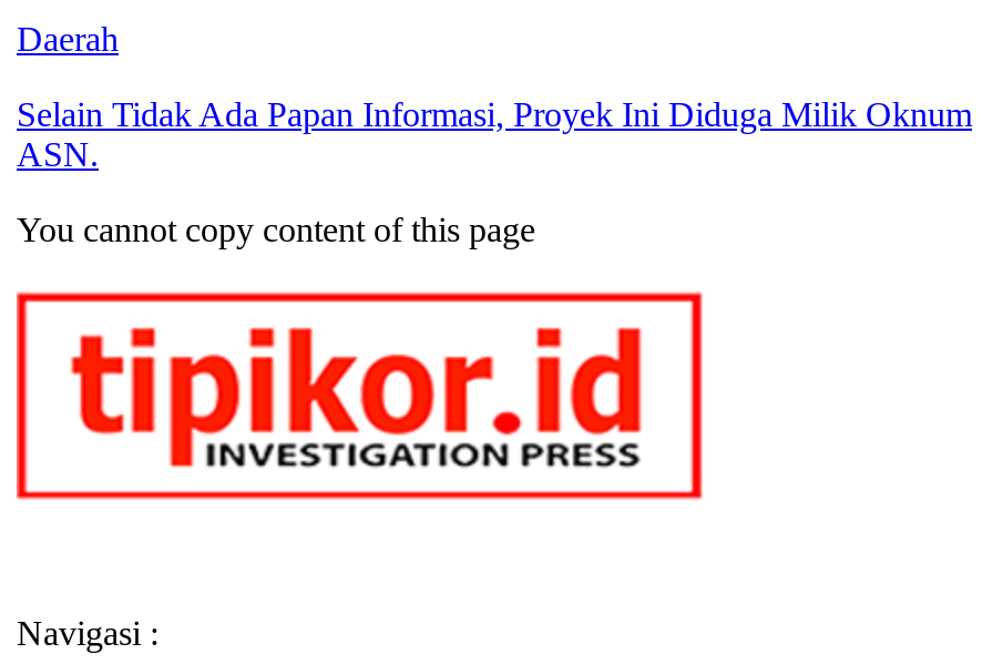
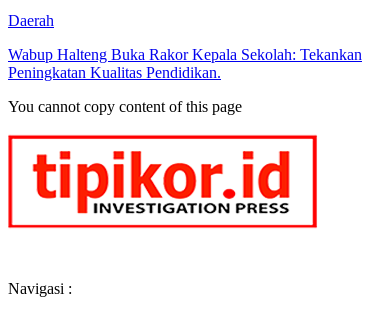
- Selain Tidak Ada Papan Informasi, Proyek Ini Diduga Milik Oknum
- ASN.
+ Wabup Halteng Buka Rakor Kepala Sekolah: Tekankan
+ Peningkatan Kualitas Pendidikan.
